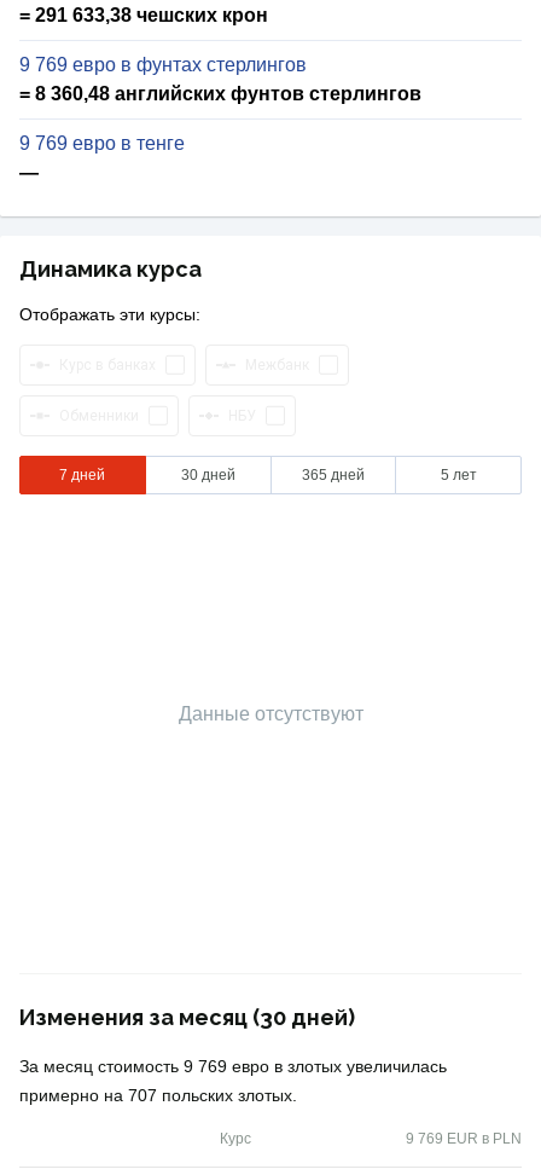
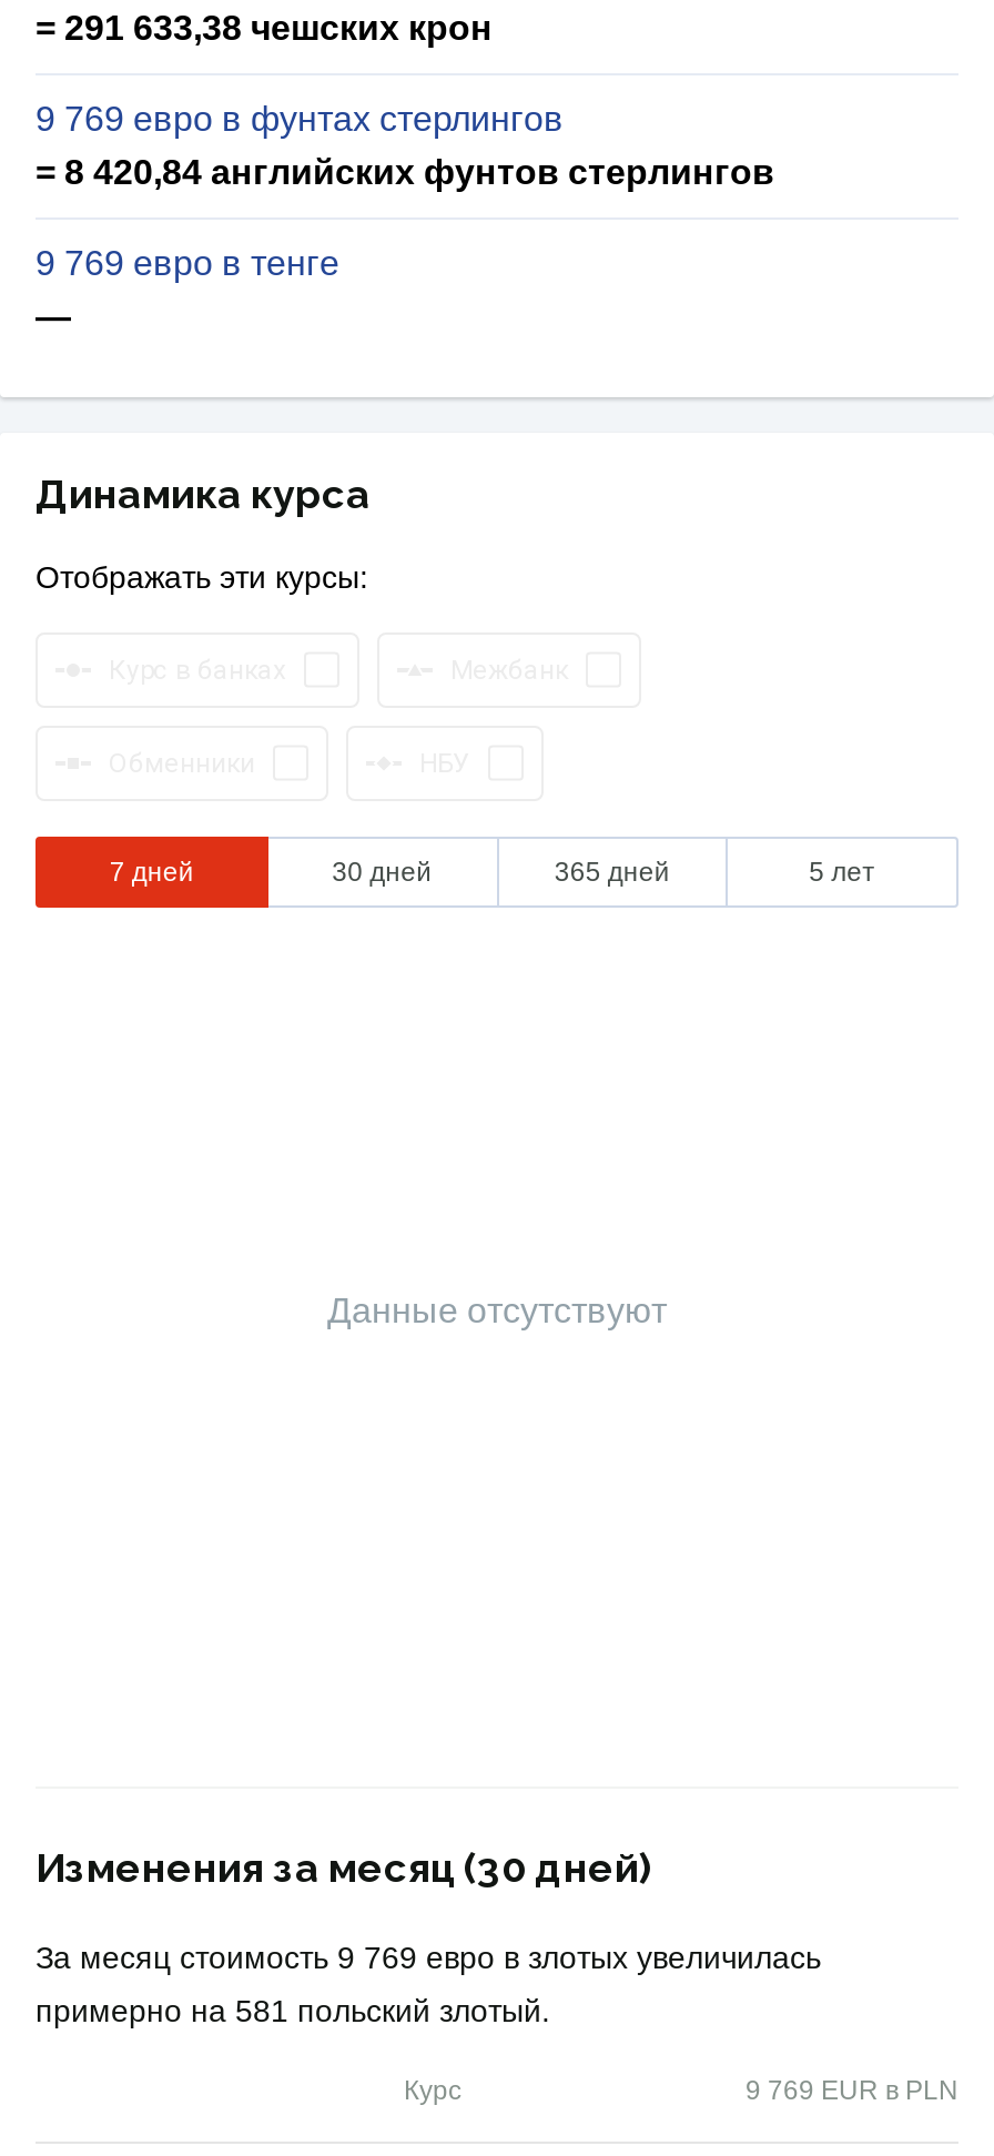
- = 8 360,48 английских фунтов стерлингов
+ = 8 420,84 английских фунтов стерлингов

- примерно на 707 польских злотых.
+ примерно на 581 польский злотый.
